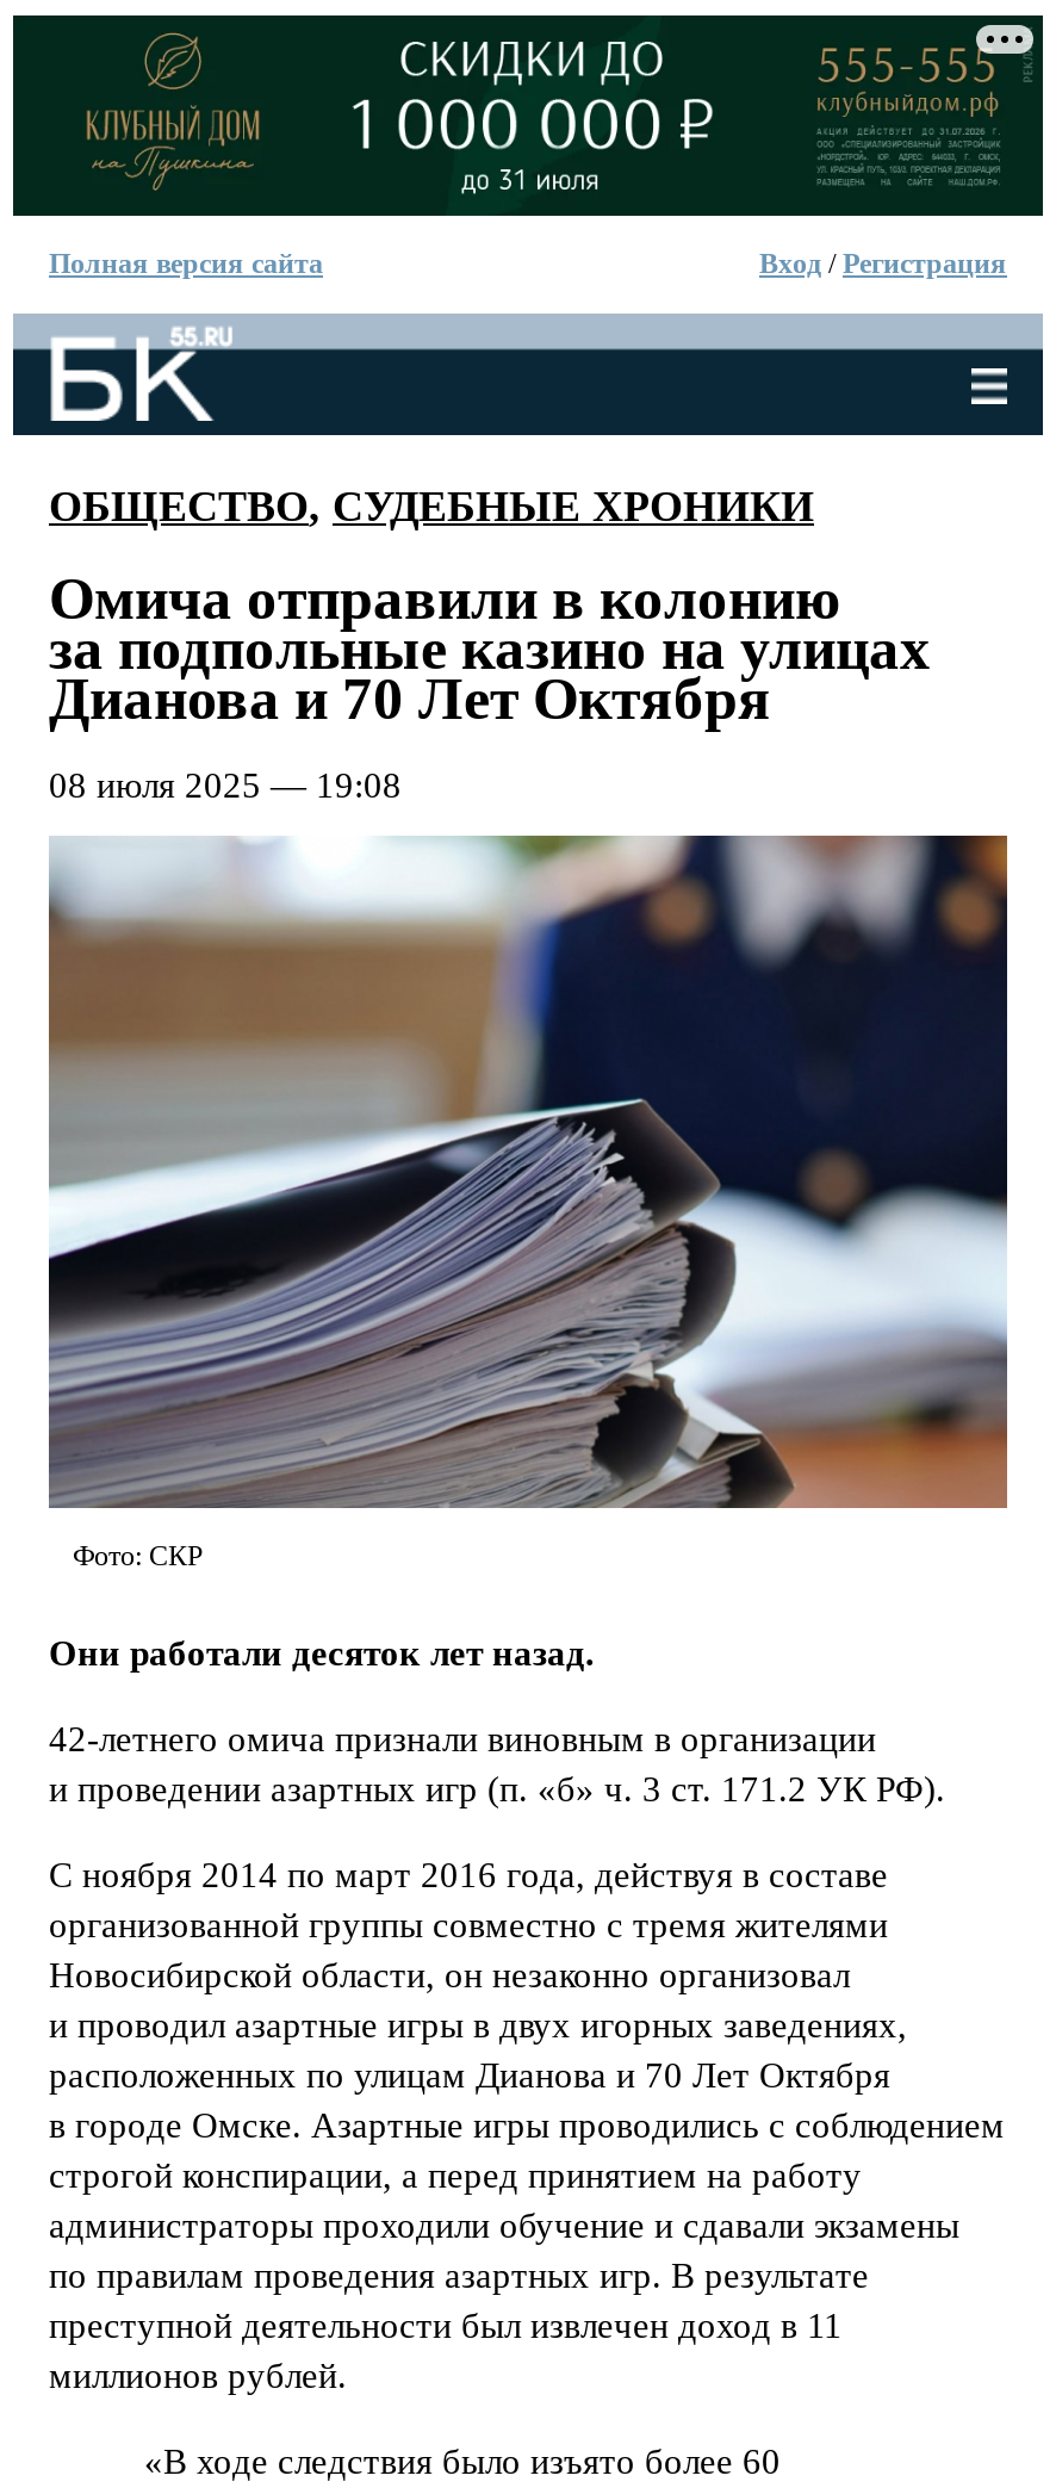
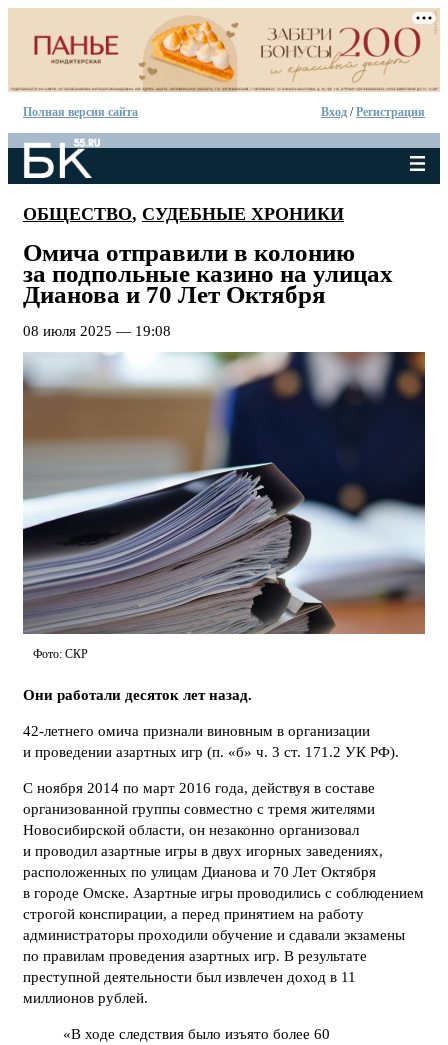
- [image]
+ [image]
